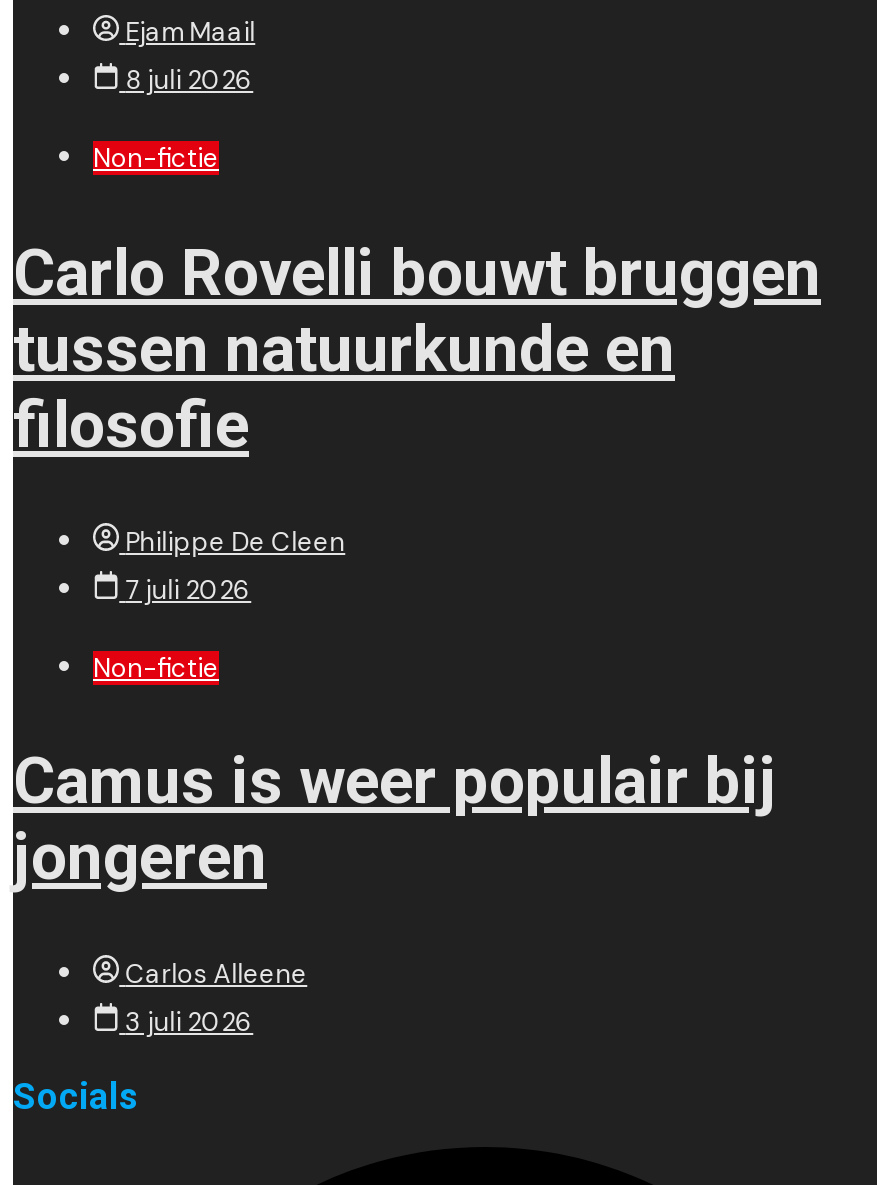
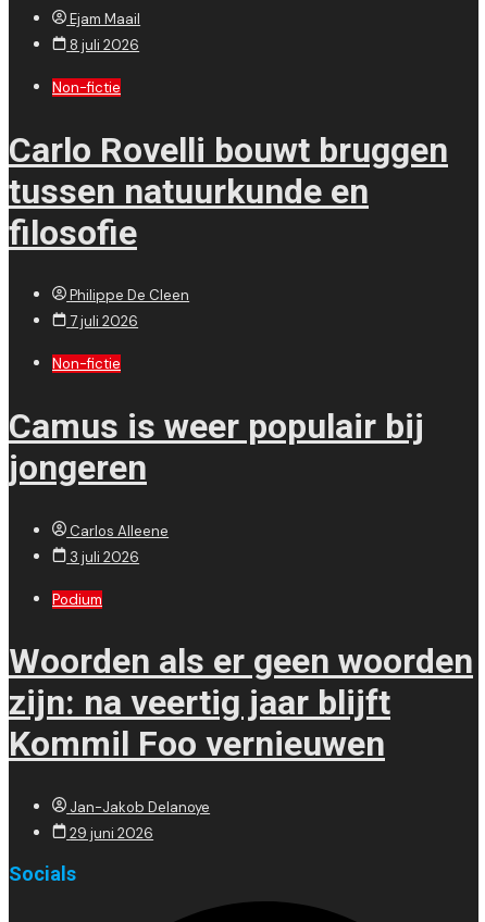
+ Podium
+ Woorden als er geen woorden
+ zijn: na veertig jaar blijft
+ Kommil Foo vernieuwen
+ Jan-Jakob Delanoye
+ 29 juni 2026
